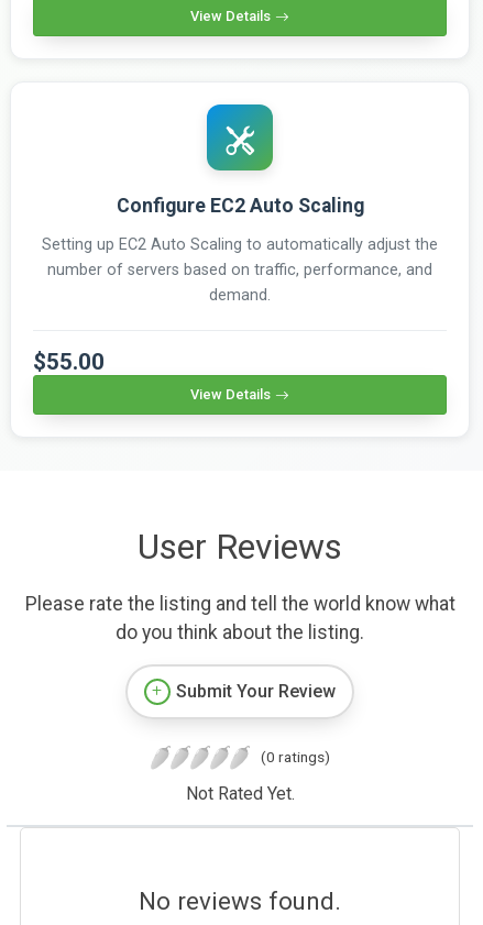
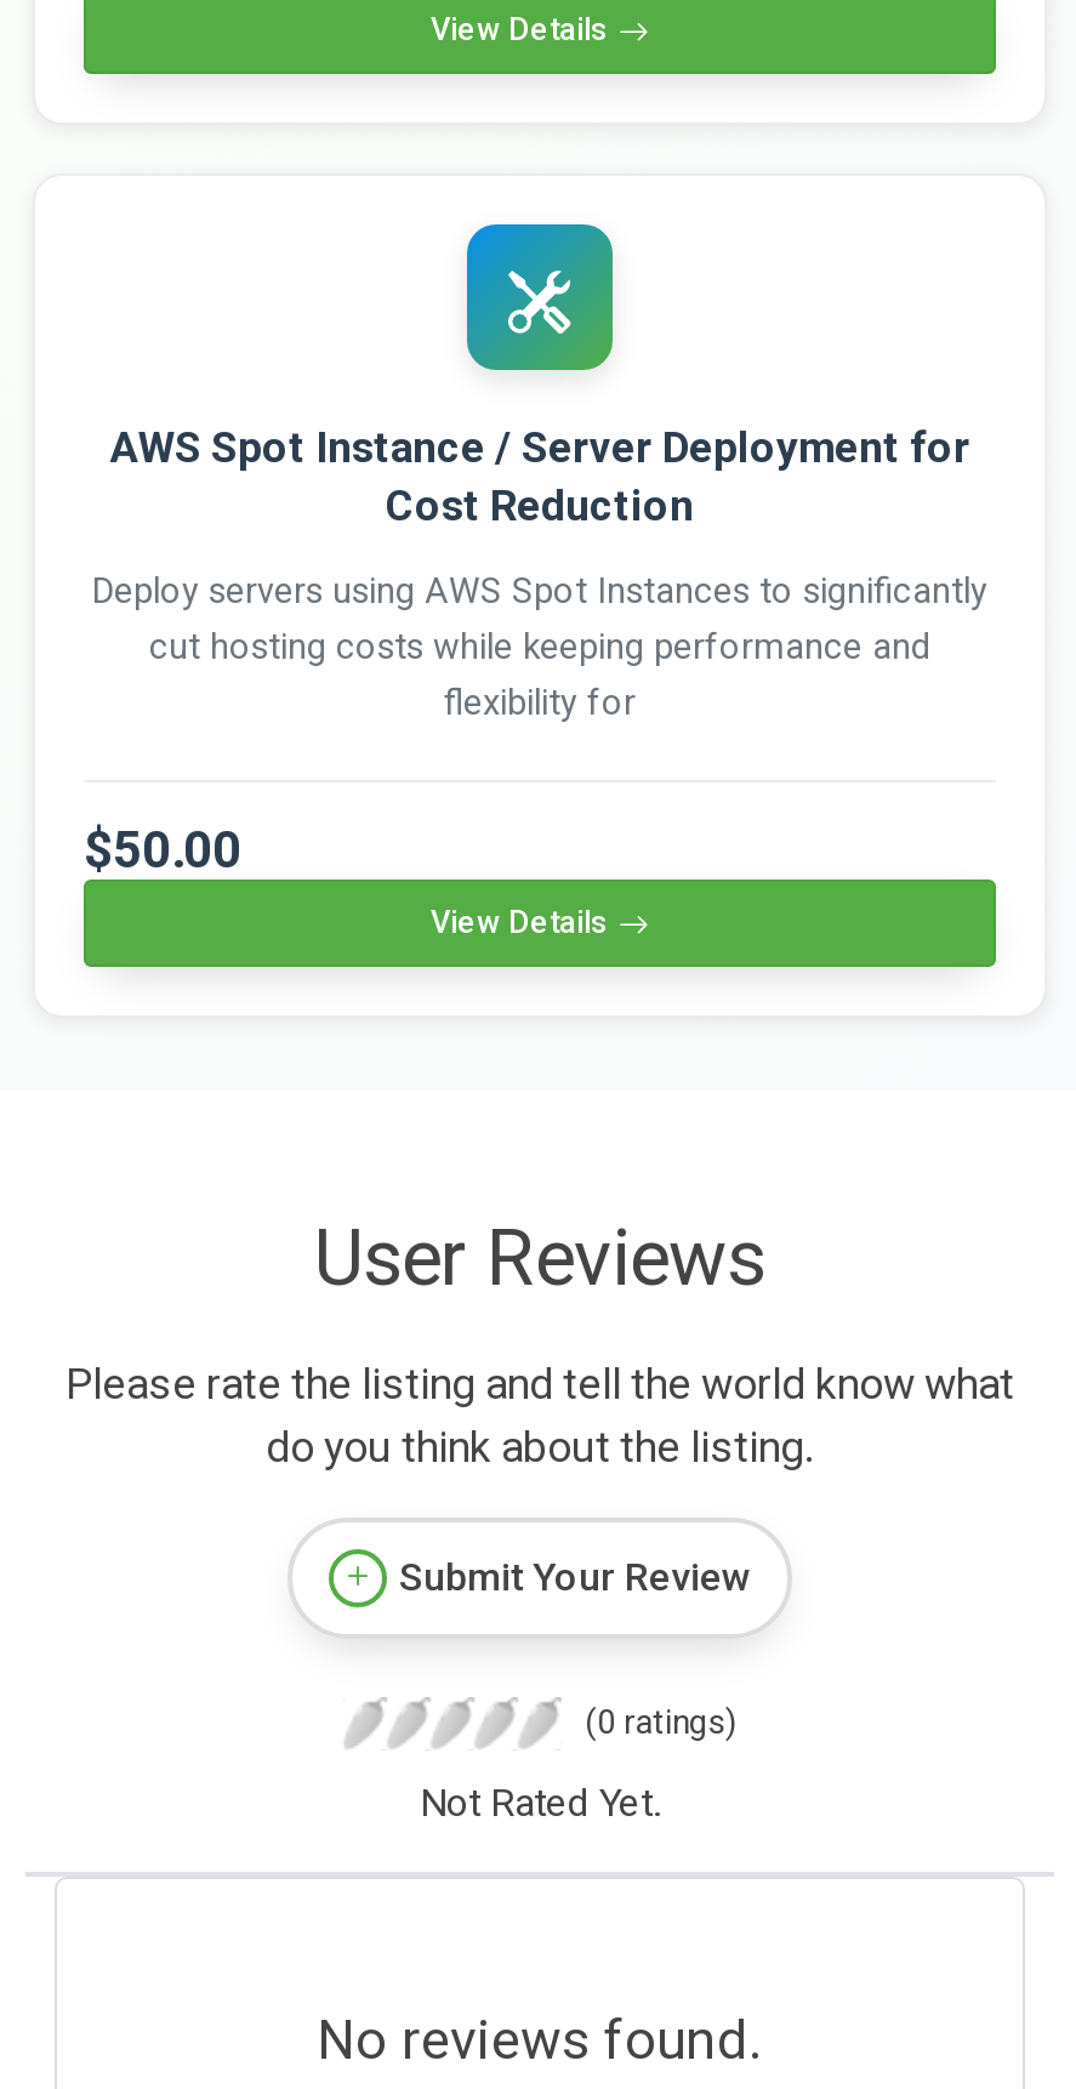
- Configure EC2 Auto Scaling
+ AWS Spot Instance / Server Deployment for
+ Cost Reduction

- Setting up EC2 Auto Scaling to automatically adjust the
- number of servers based on traffic, performance, and
- demand.
+ Deploy servers using AWS Spot Instances to significantly
+ cut hosting costs while keeping performance and
+ flexibility for

- $55.00
+ $50.00
